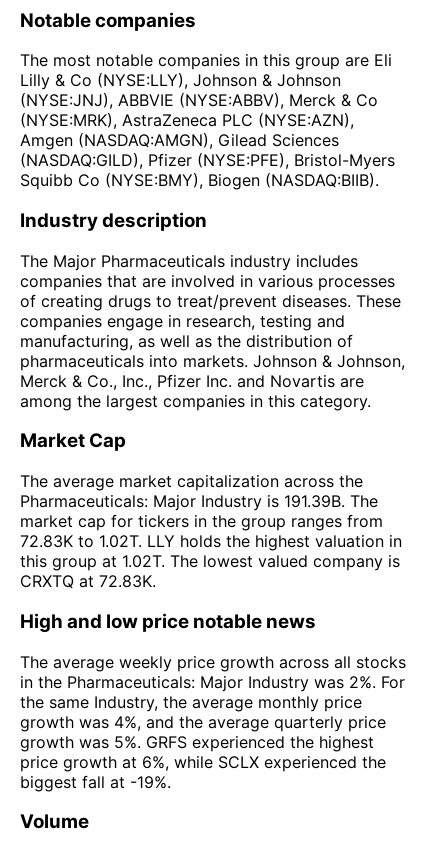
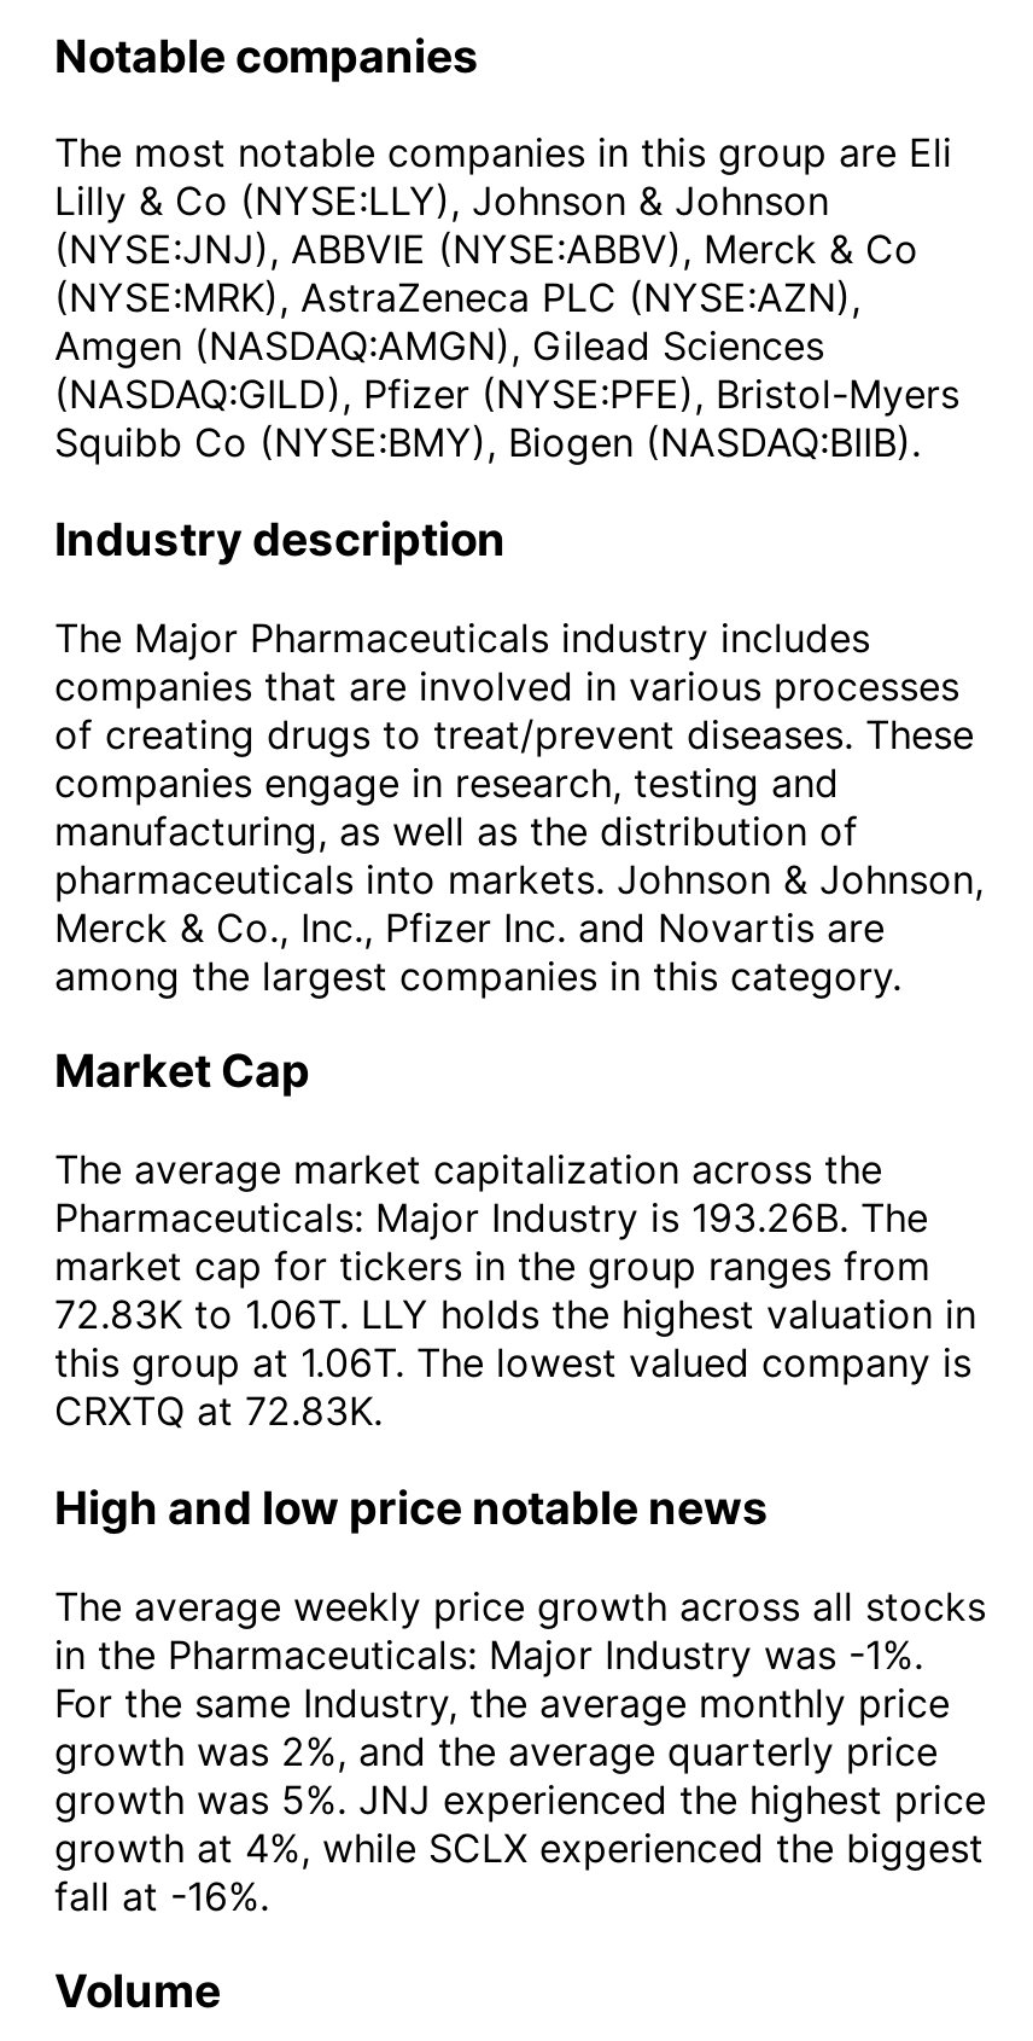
- Pharmaceuticals: Major Industry is 191.39B. The
+ Pharmaceuticals: Major Industry is 193.26B. The

- 72.83K to 1.02T. LLY holds the highest valuation in
+ 72.83K to 1.06T. LLY holds the highest valuation in

- this group at 1.02T. The lowest valued company is
+ this group at 1.06T. The lowest valued company is

- in the Pharmaceuticals: Major Industry was 2%. For
- the same Industry, the average monthly price
- growth was 4%, and the average quarterly price
- growth was 5%. GRFS experienced the highest
- price growth at 6%, while SCLX experienced the
- biggest fall at -19%.
+ in the Pharmaceuticals: Major Industry was -1%.
+ For the same Industry, the average monthly price
+ growth was 2%, and the average quarterly price
+ growth was 5%. JNJ experienced the highest price
+ growth at 4%, while SCLX experienced the biggest
+ fall at -16%.
